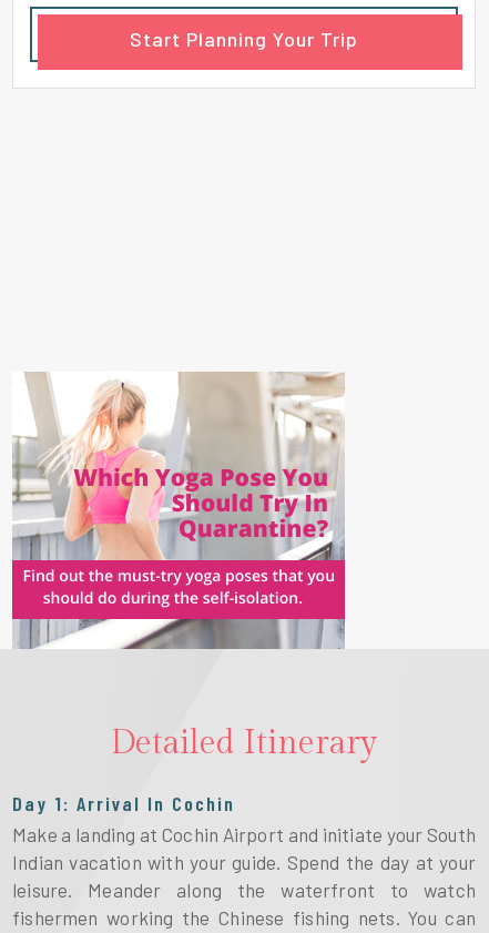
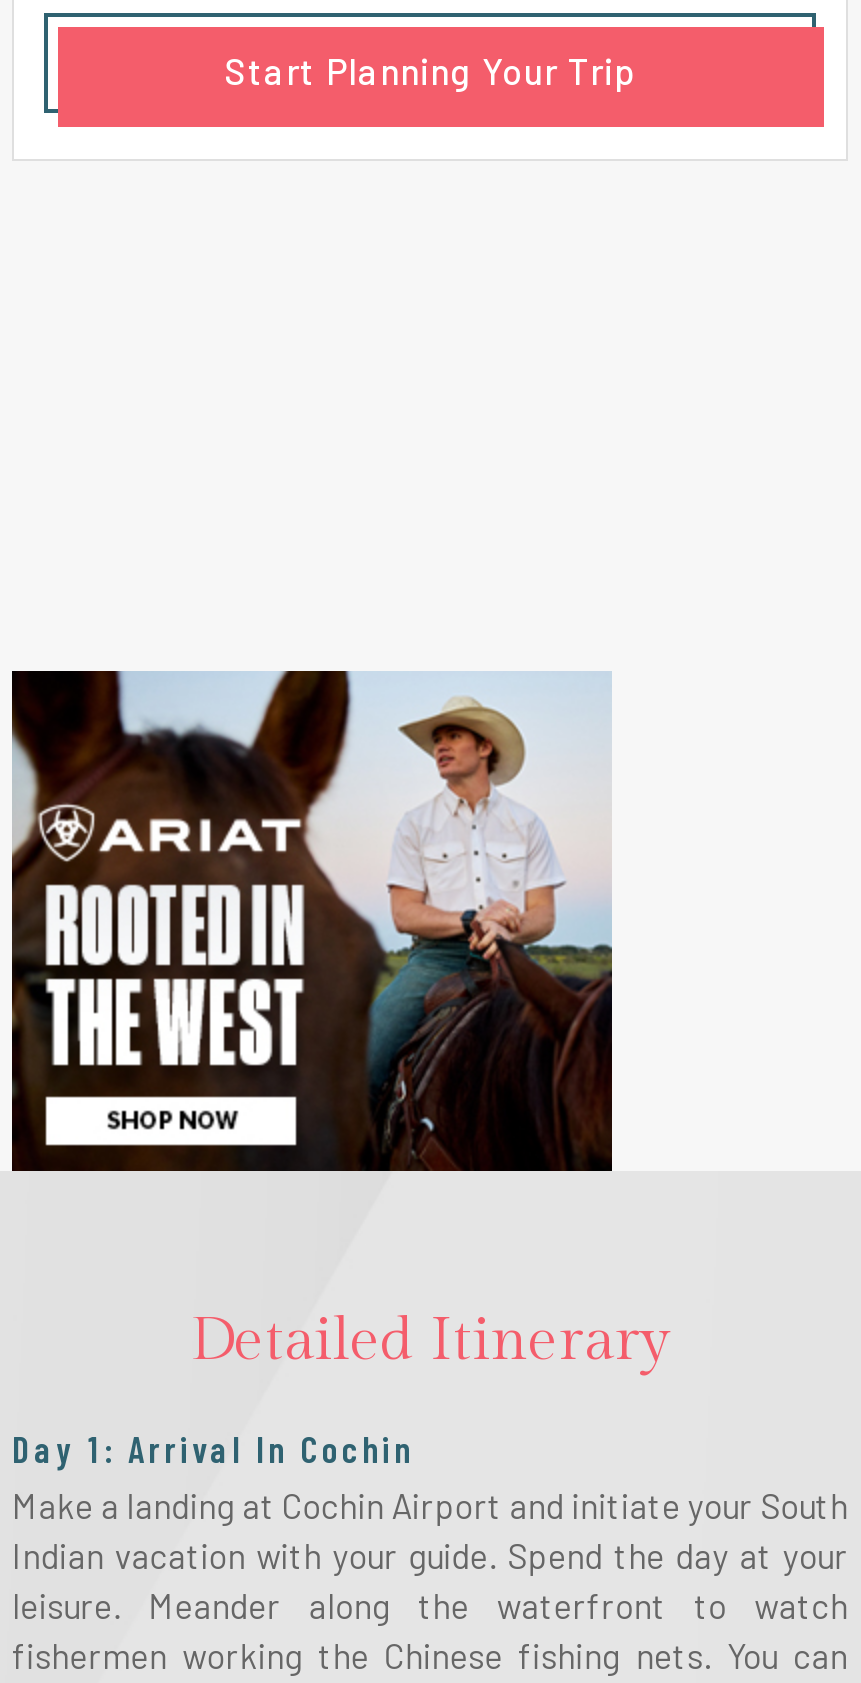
- [image]
+ [image]
